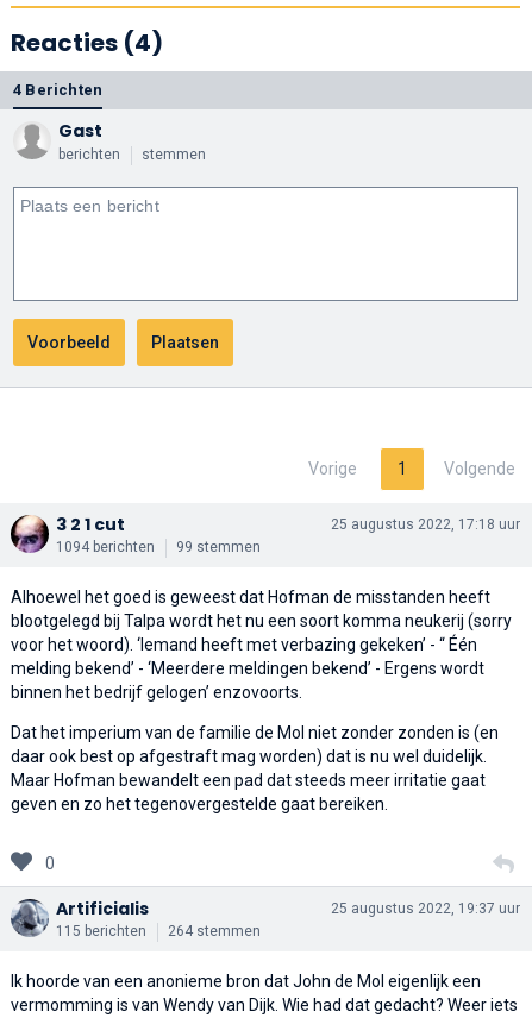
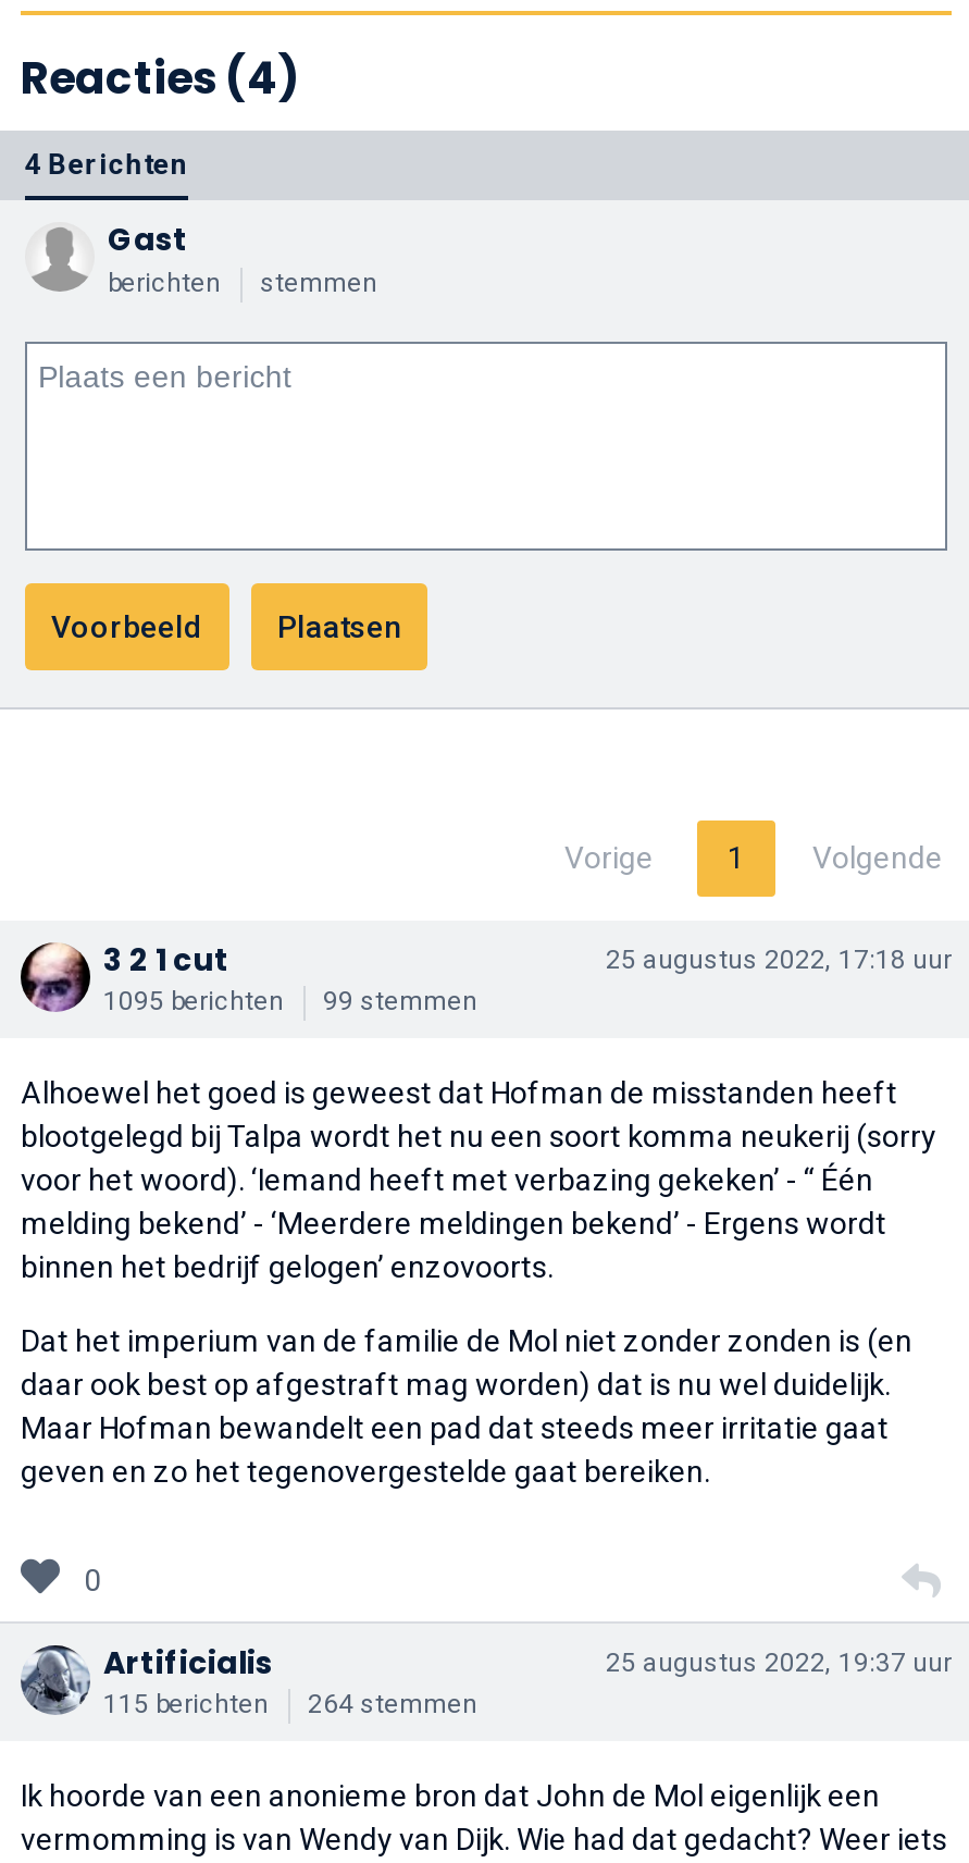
- 1094 berichten 99 stemmen
+ 1095 berichten 99 stemmen
